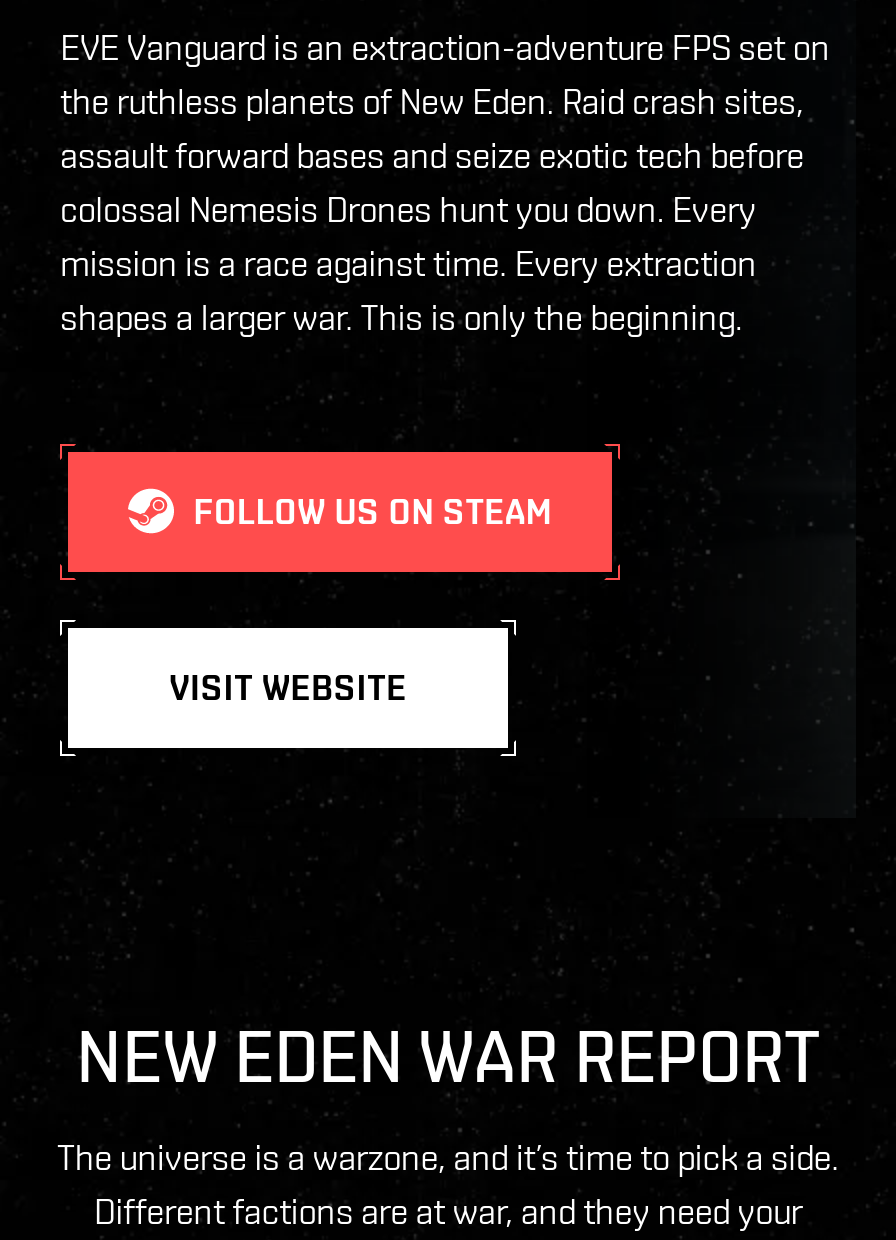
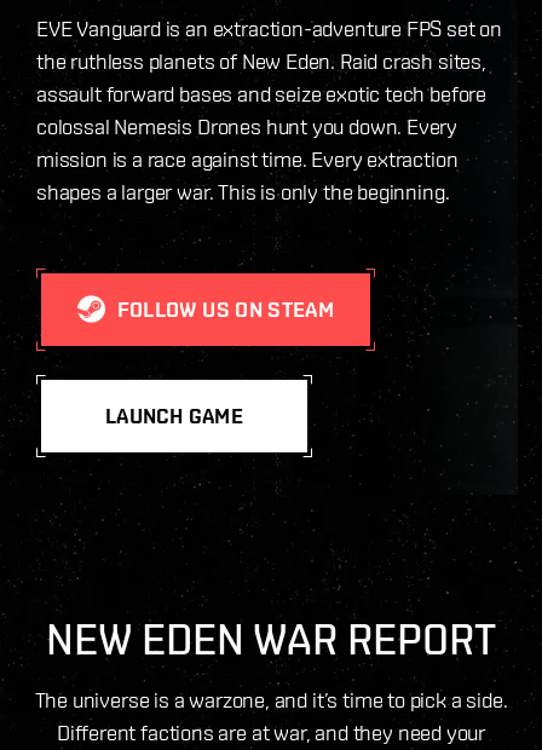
- VISIT WEBSITE
+ LAUNCH GAME
